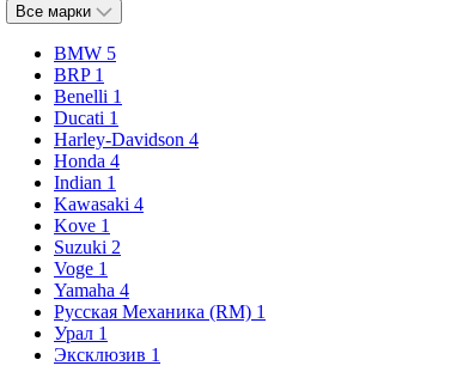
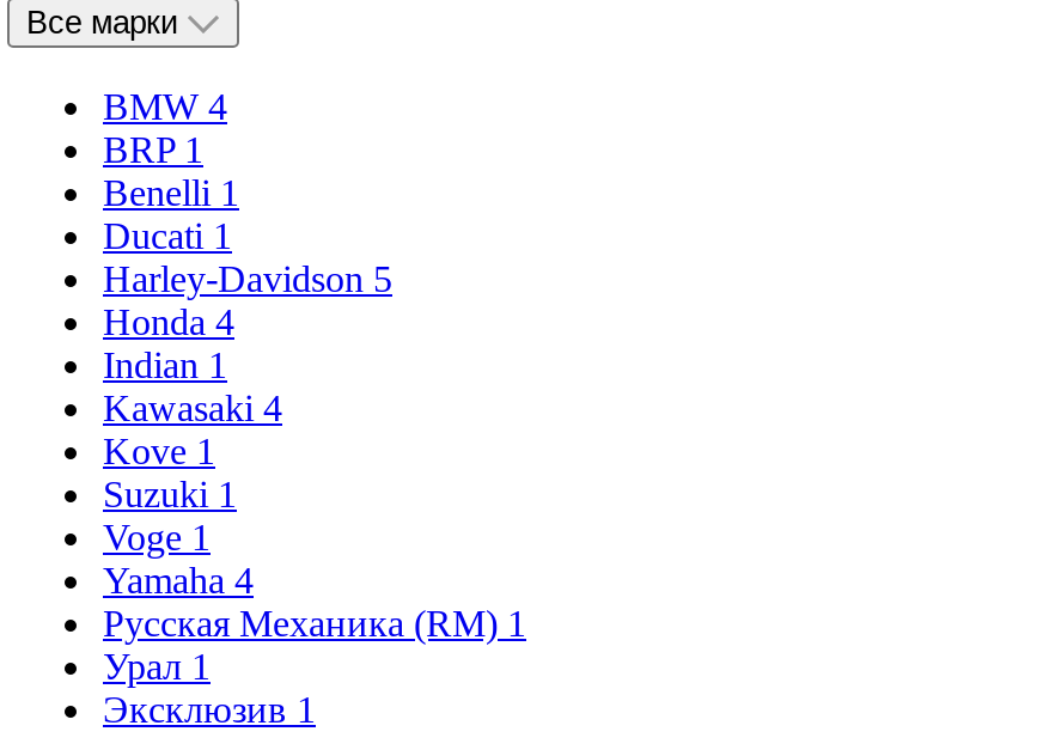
- BMW 5
+ BMW 4

- Harley-Davidson 4
+ Harley-Davidson 5

- Suzuki 2
+ Suzuki 1
